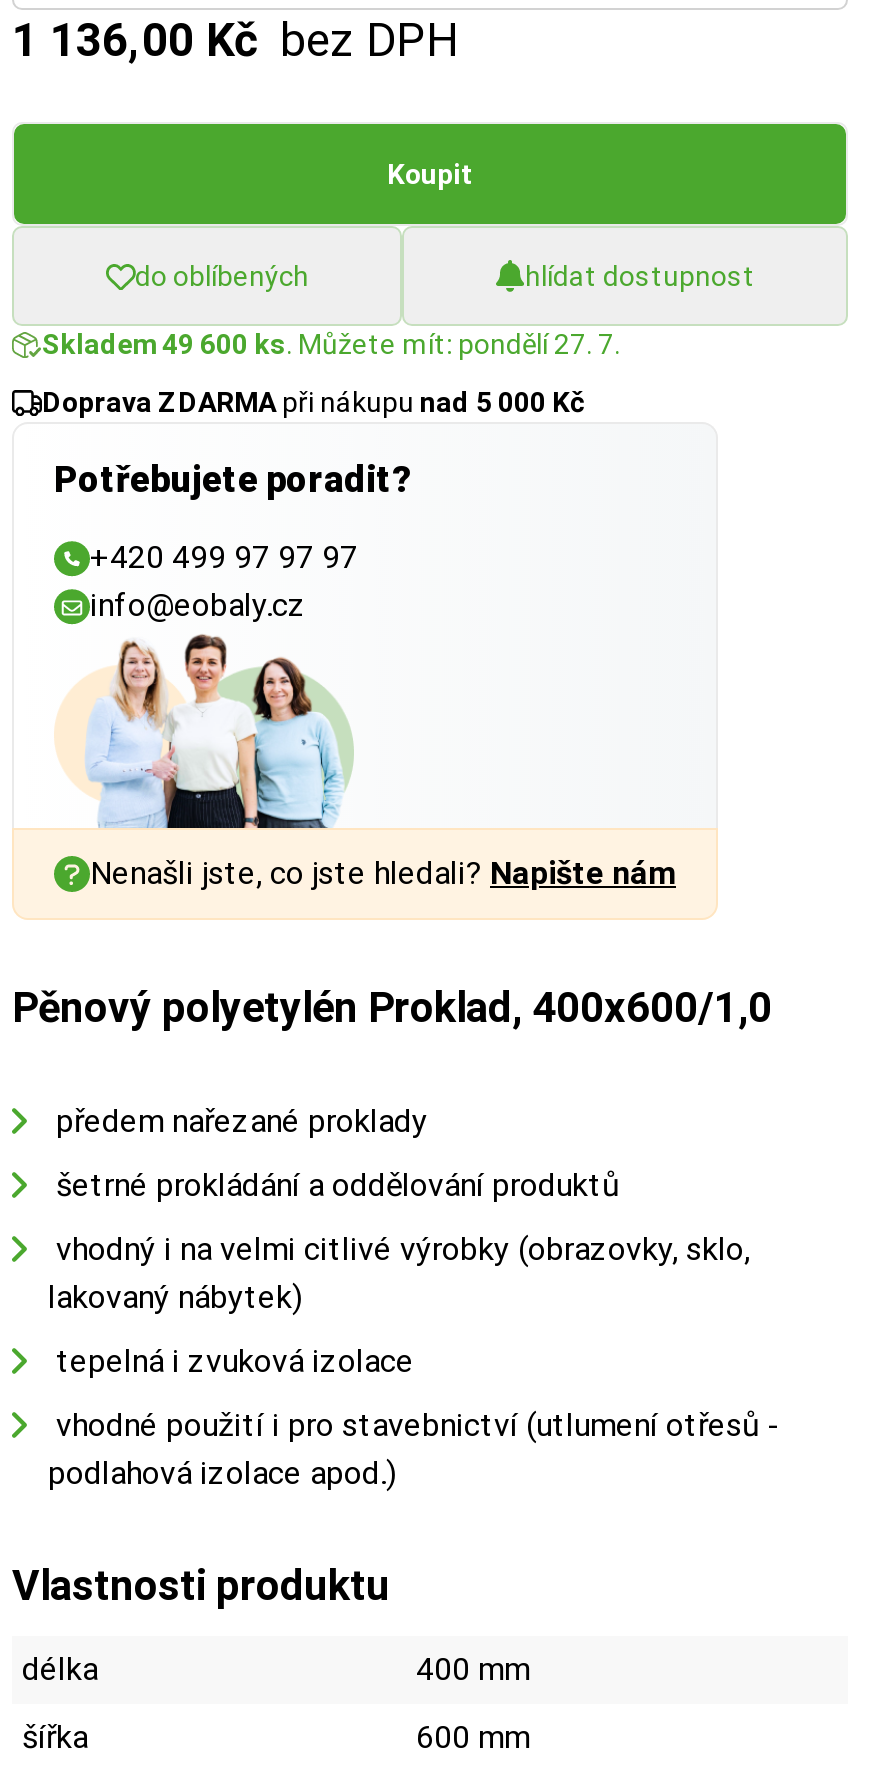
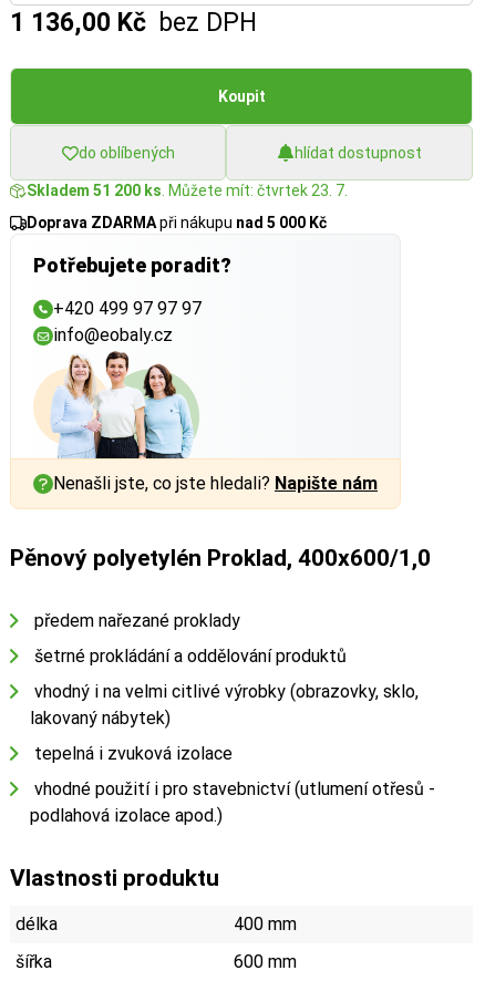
- Skladem 49 600 ks. Můžete mít: pondělí 27. 7.
+ Skladem 51 200 ks. Můžete mít: čtvrtek 23. 7.
